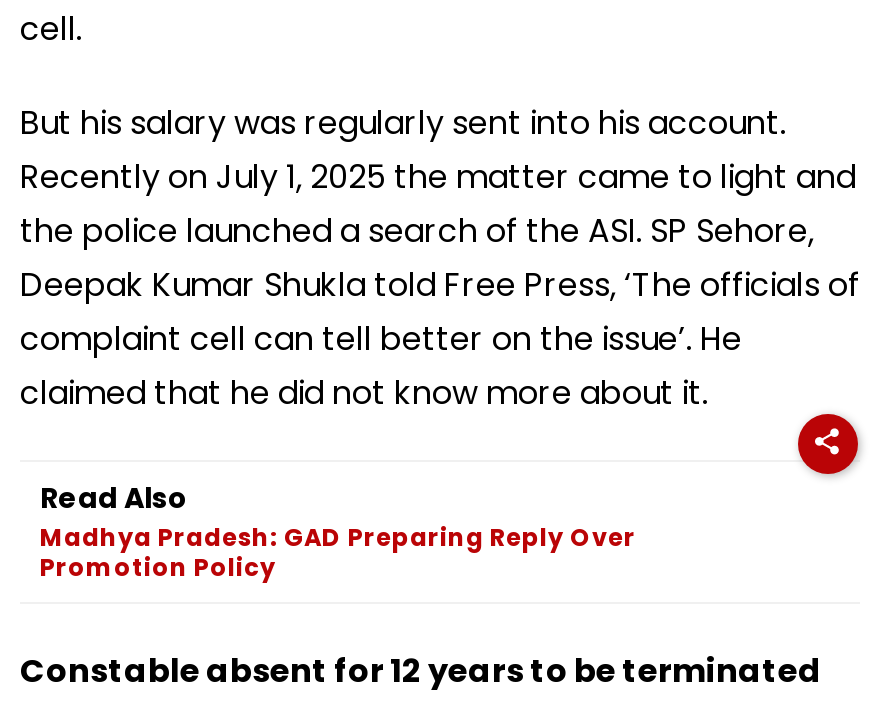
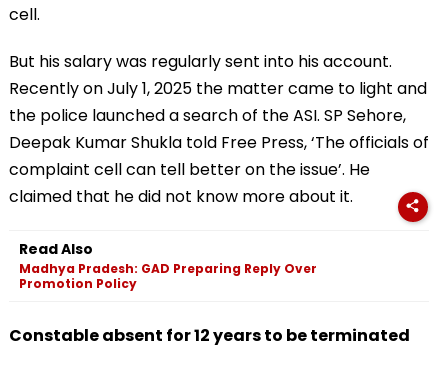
- [image]
+ [image]
